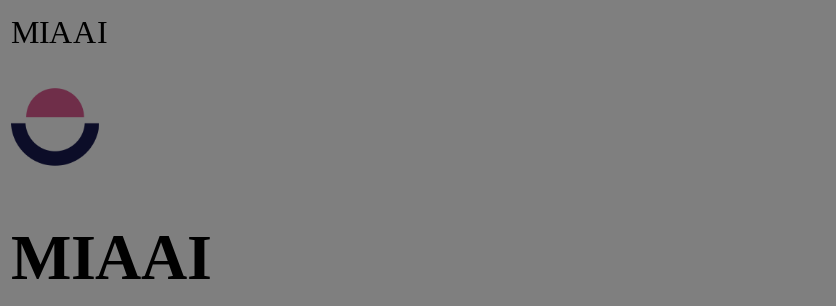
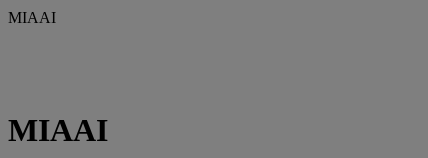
- [image]
